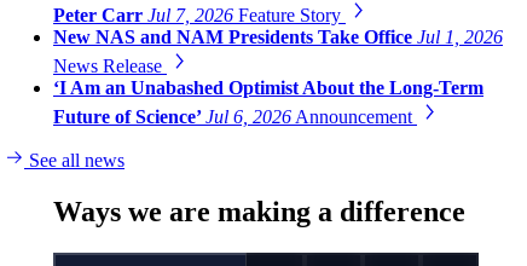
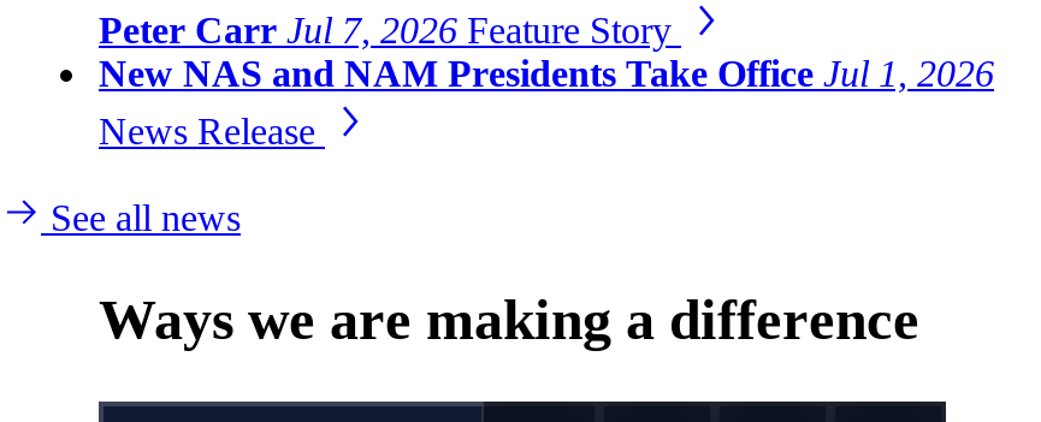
- ‘I Am an Unabashed Optimist About the Long-Term
- Future of Science’ Jul 6, 2026 Announcement
